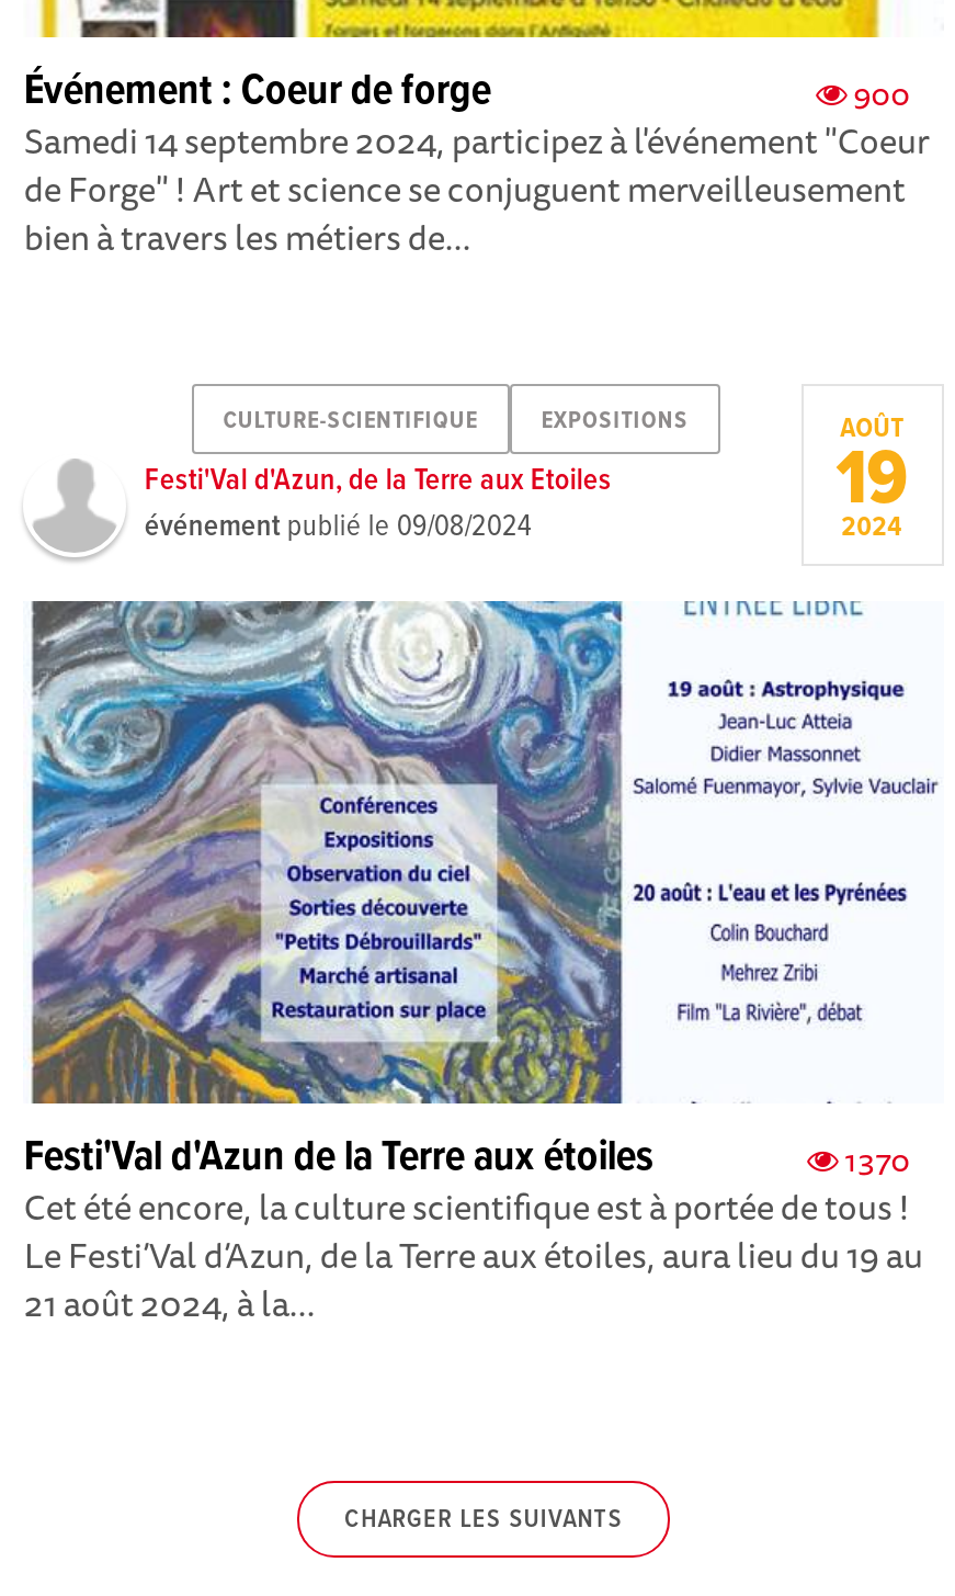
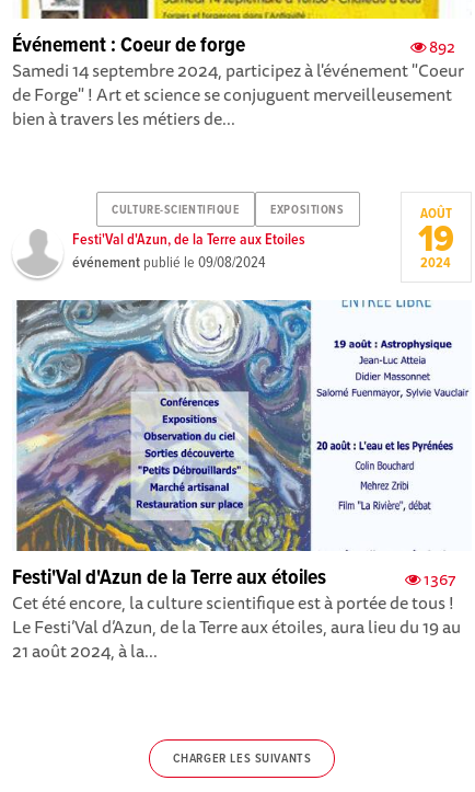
- 900
+ 892

- 1370
+ 1367
